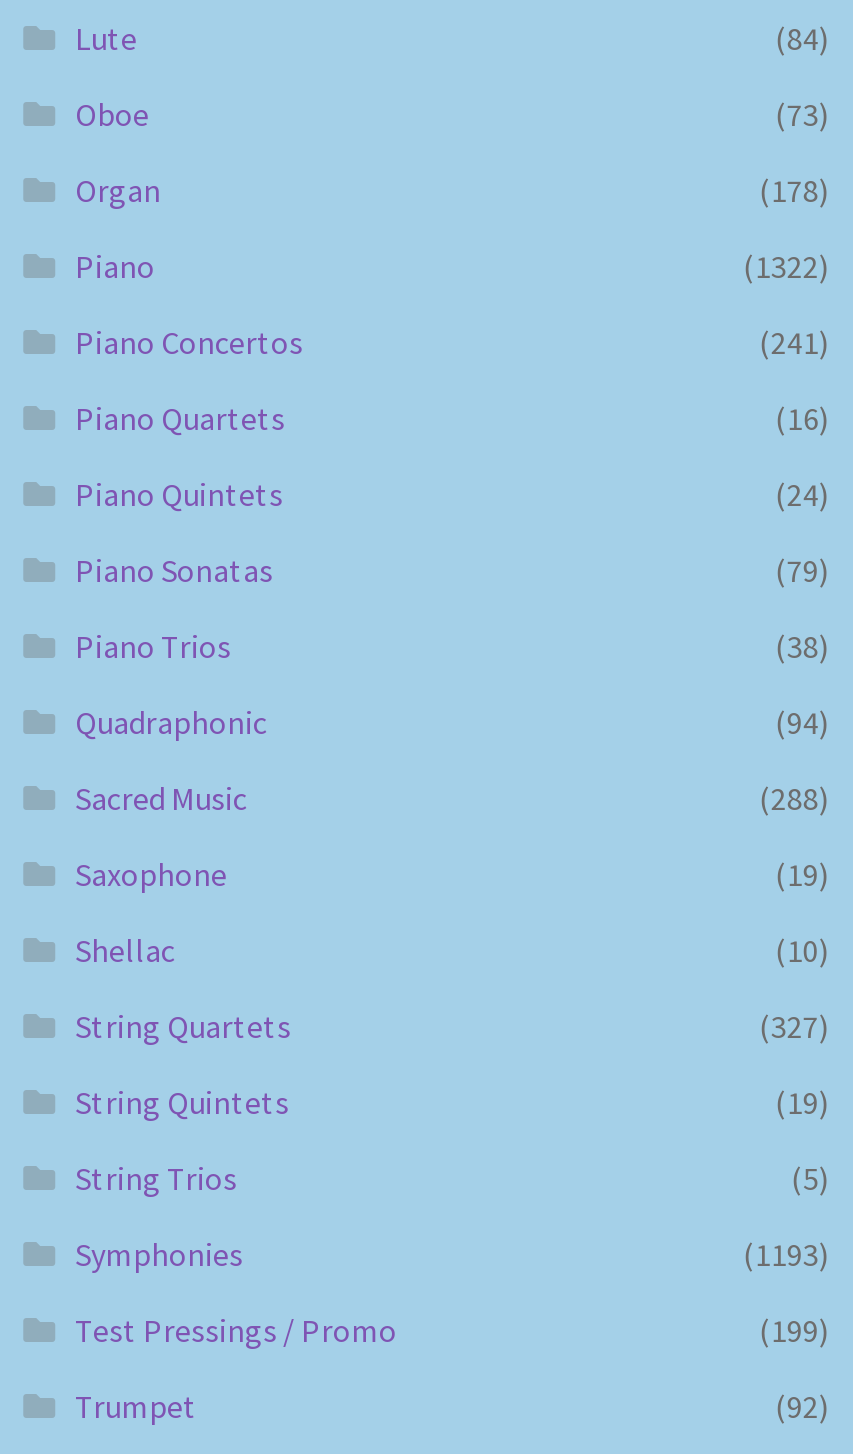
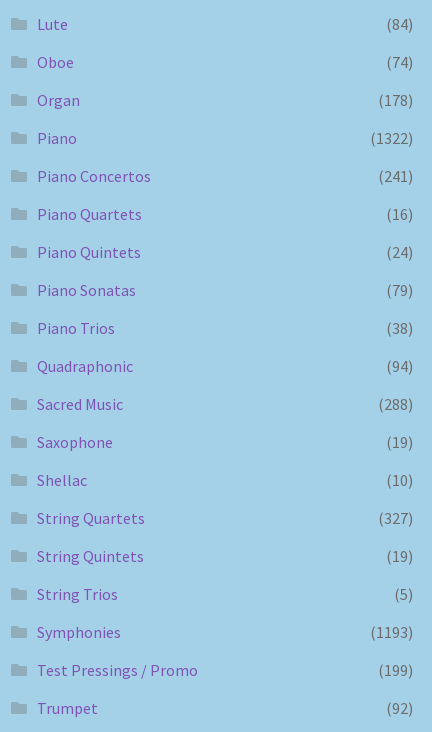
- (73)
+ (74)
